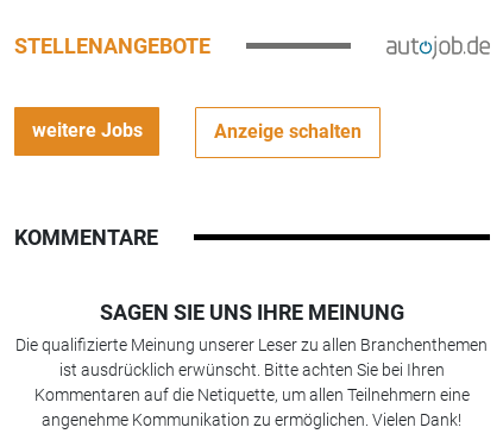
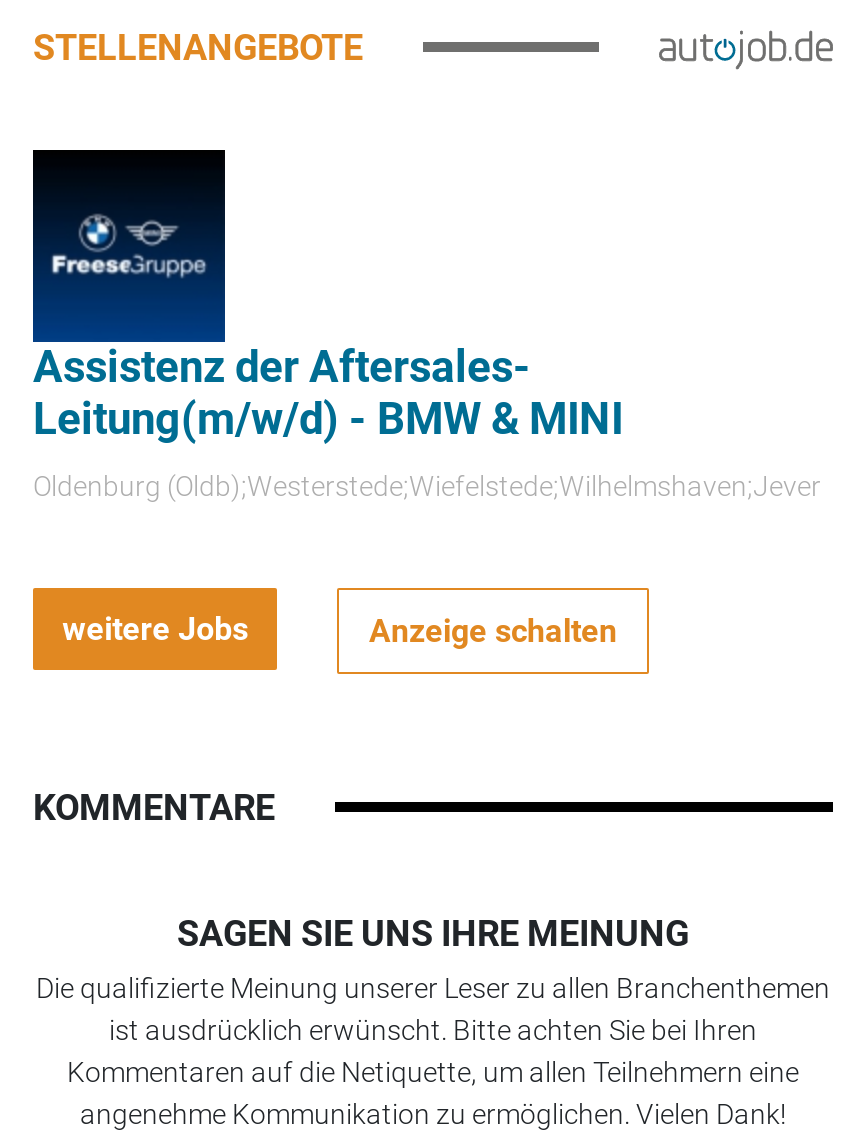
+ [image]
+ Assistenz der Aftersales-
+ Leitung(m/w/d) - BMW & MINI
+ Oldenburg (Oldb);Westerstede;Wiefelstede;Wilhelmshaven;Jever
